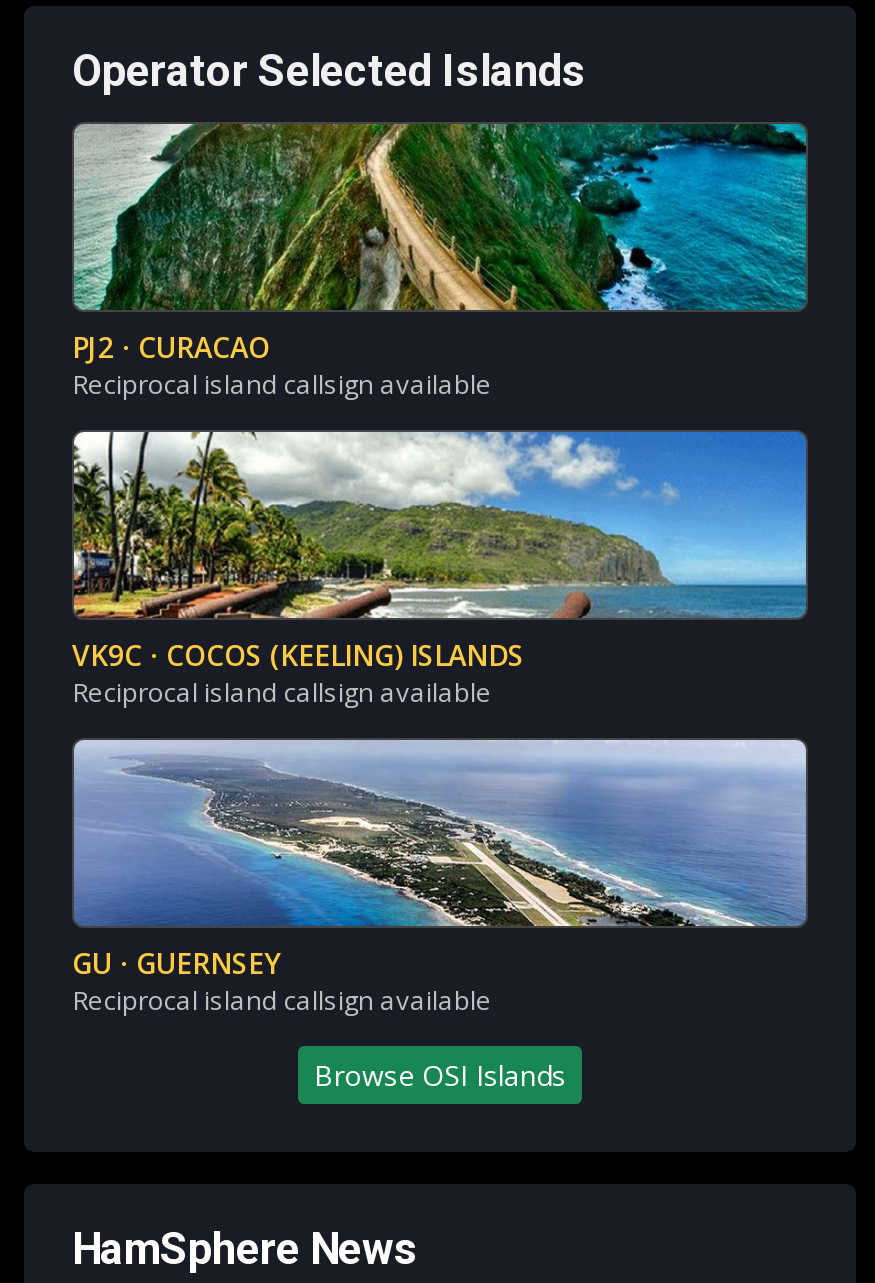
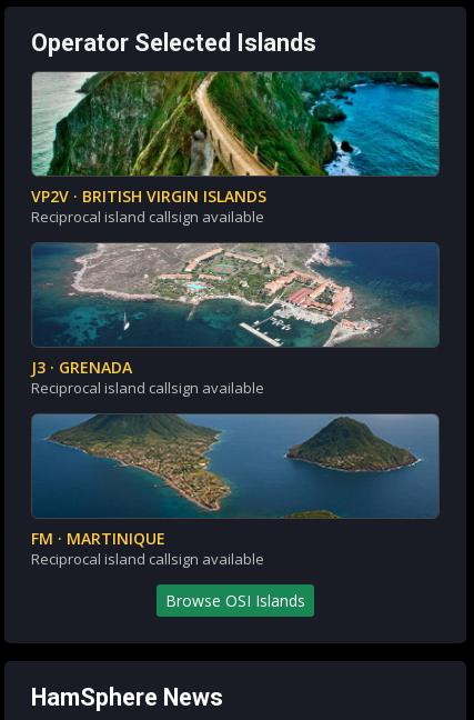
- PJ2 · CURACAO
+ VP2V · BRITISH VIRGIN ISLANDS

- [image]
- VK9C · COCOS (KEELING) ISLANDS
+ [image]
+ J3 · GRENADA

- [image]
- GU · GUERNSEY
+ [image]
+ FM · MARTINIQUE
